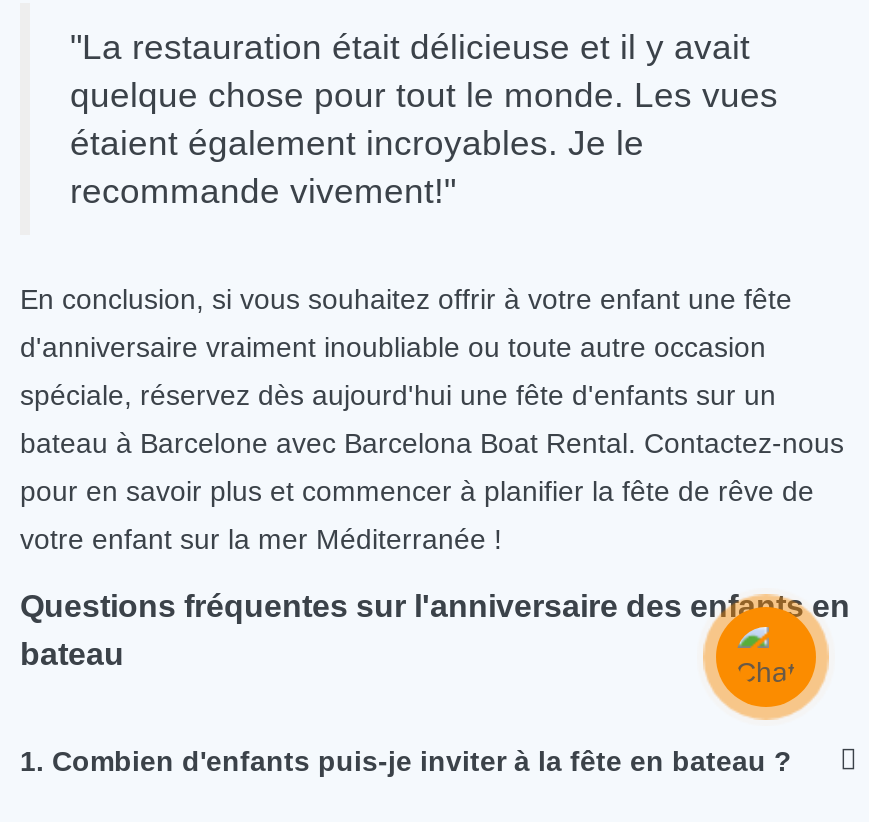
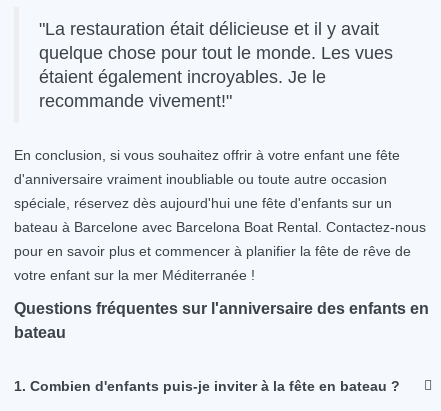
- [image]
